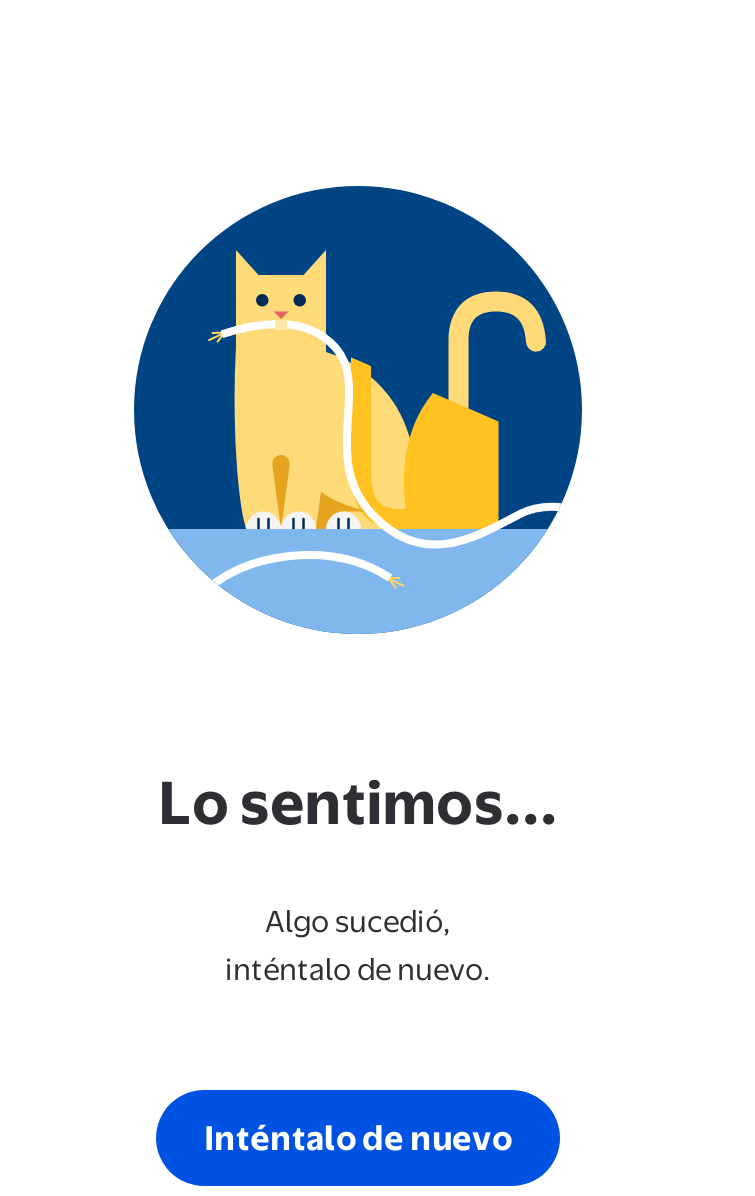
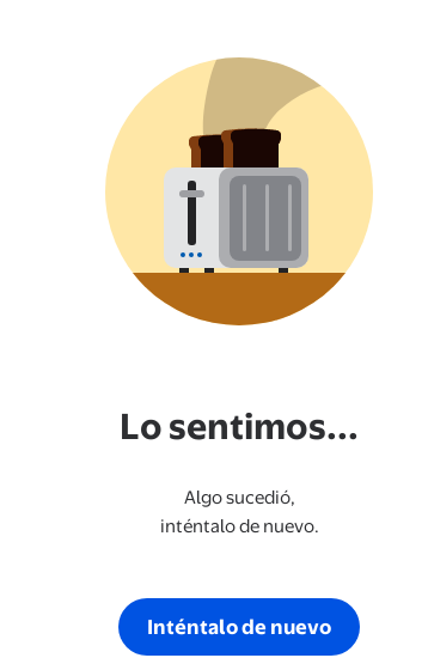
- [image]
+ [image]
